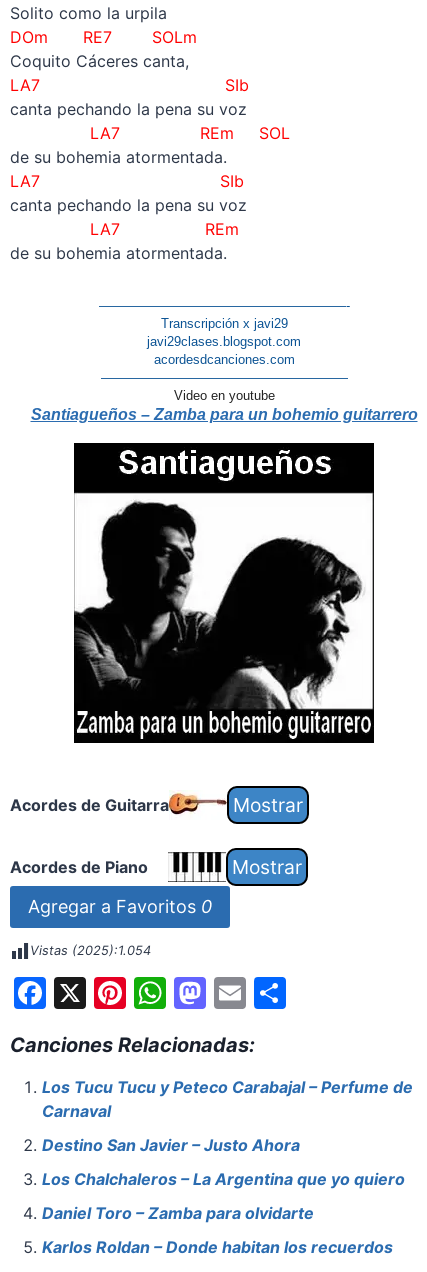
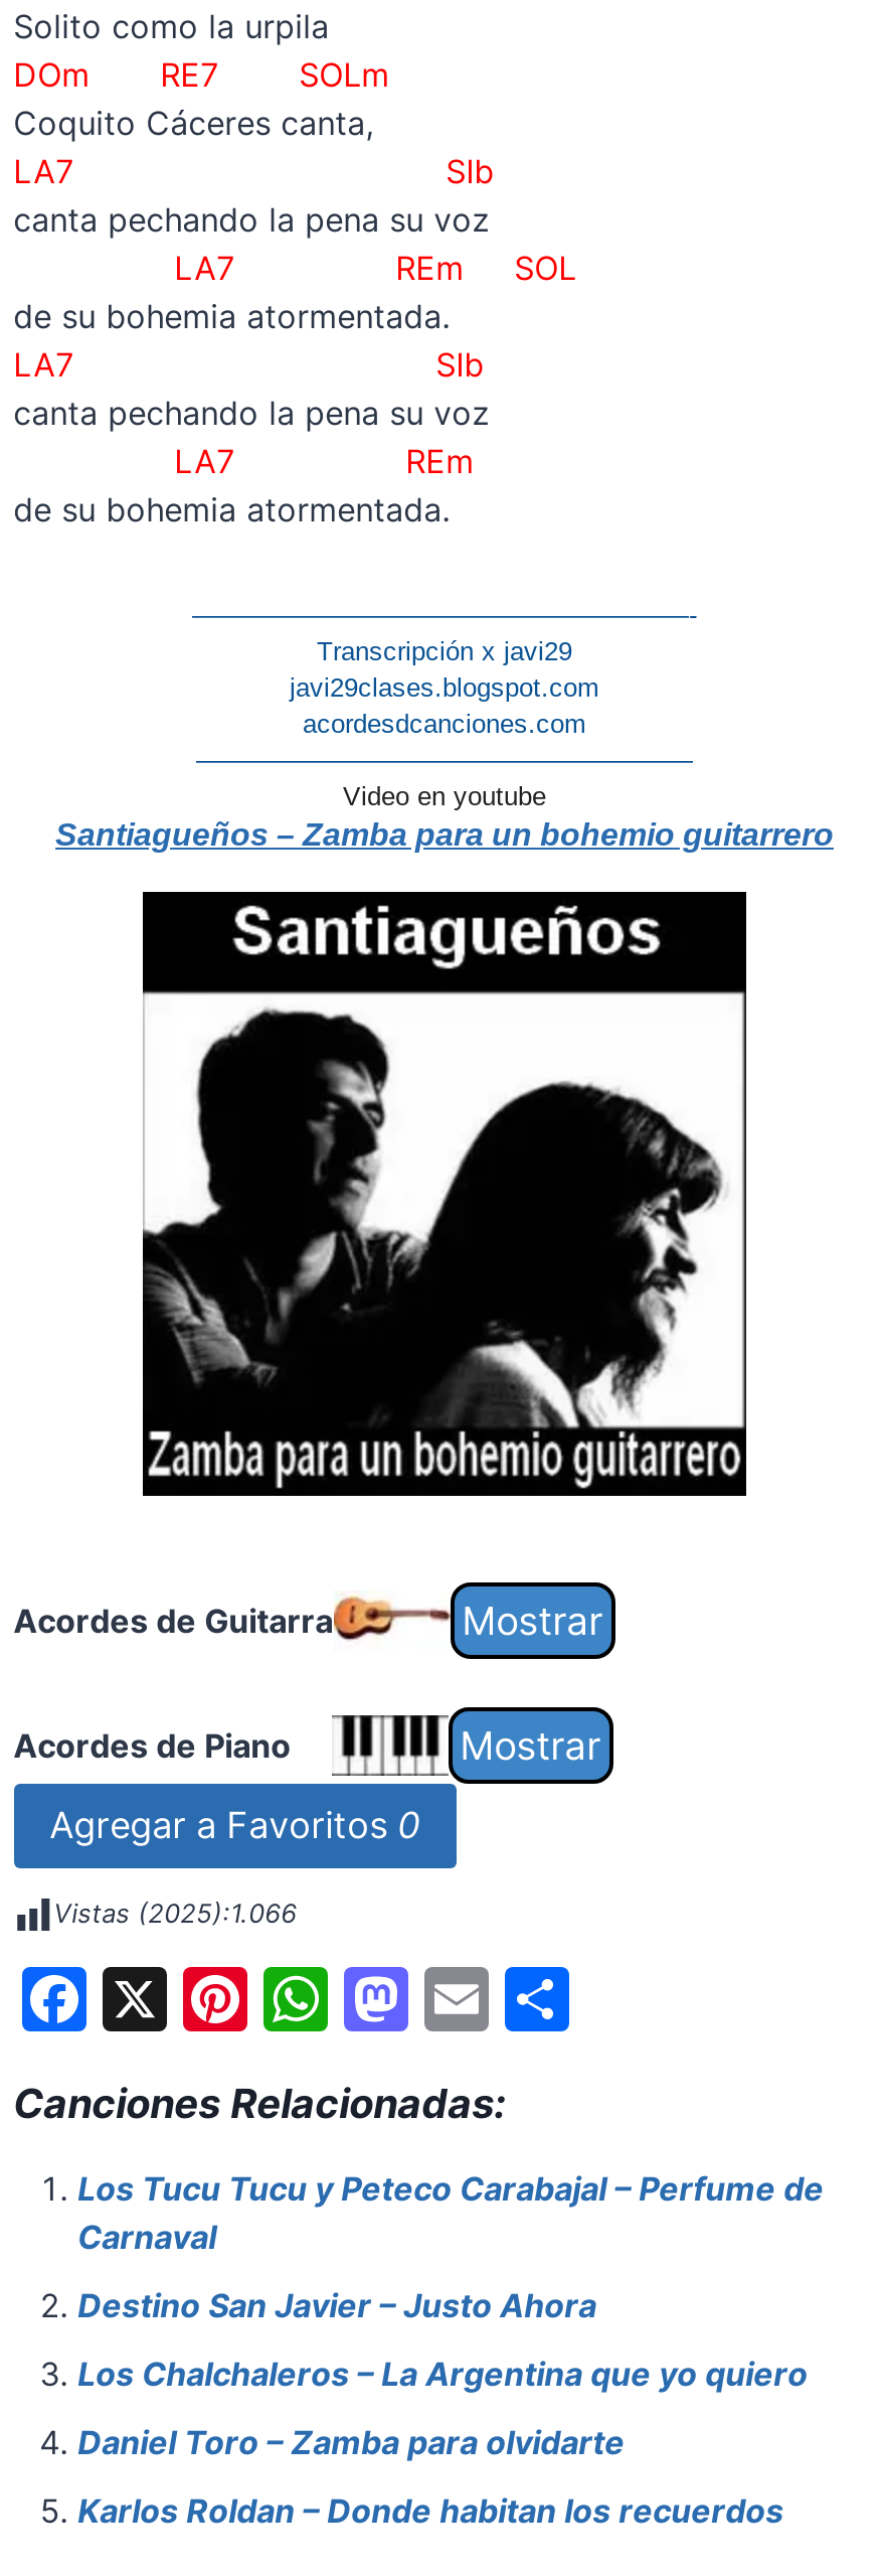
- Vistas (2025):1.054
+ Vistas (2025):1.066
